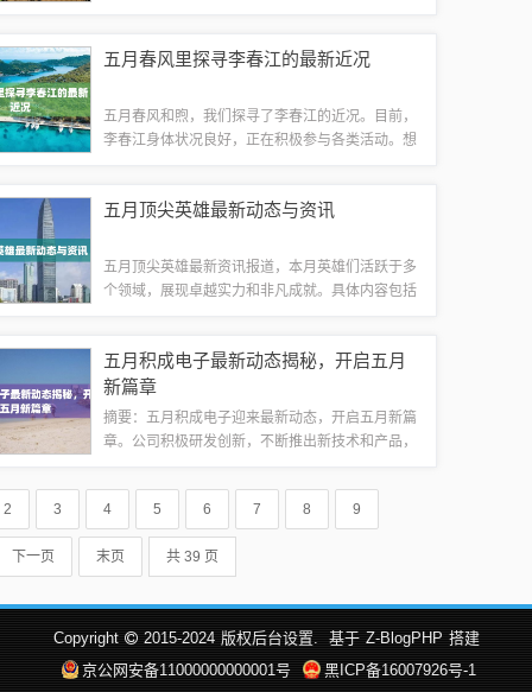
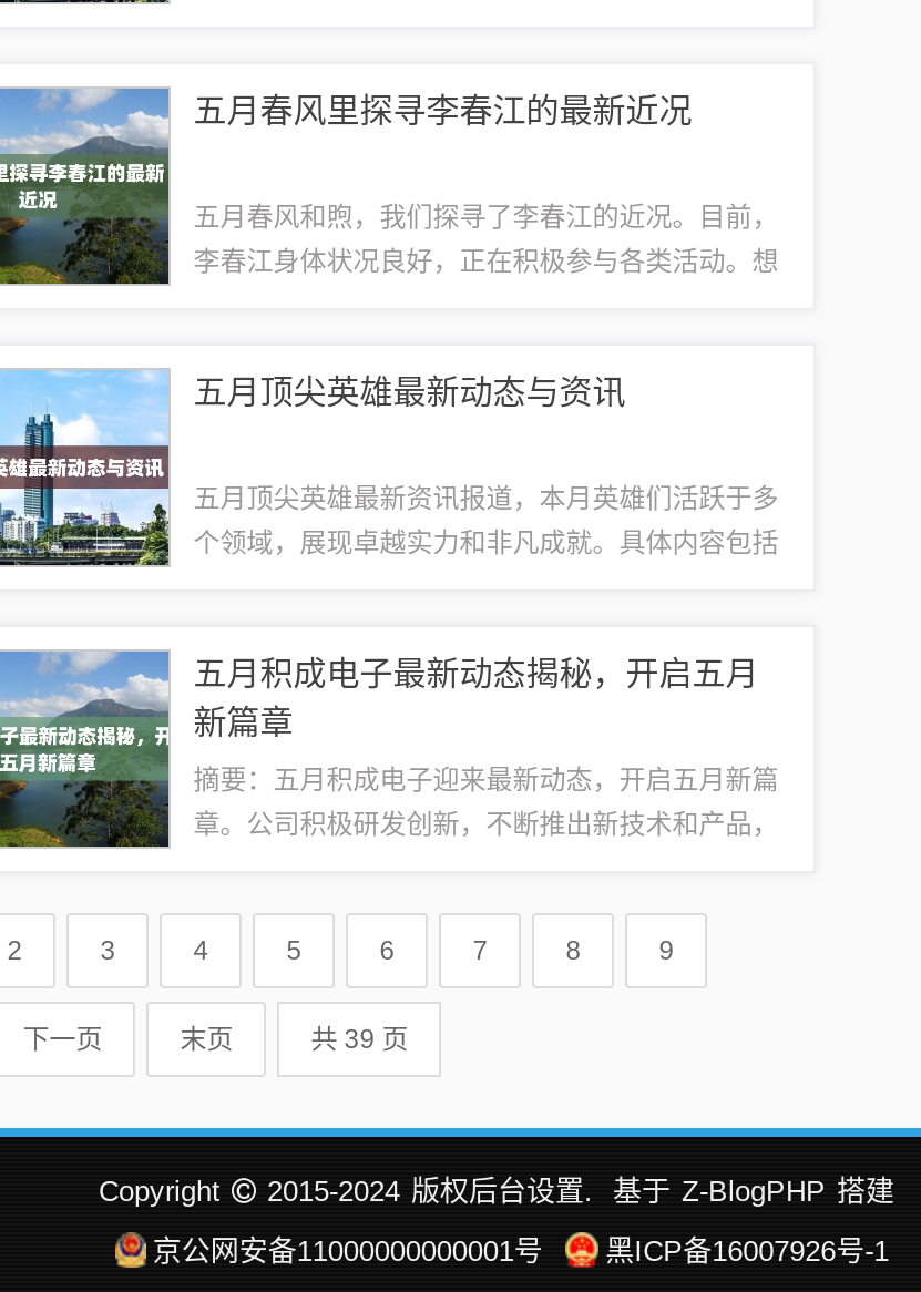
- [image]
+ [image]

- [image]
+ [image]

- [image]
+ [image]
